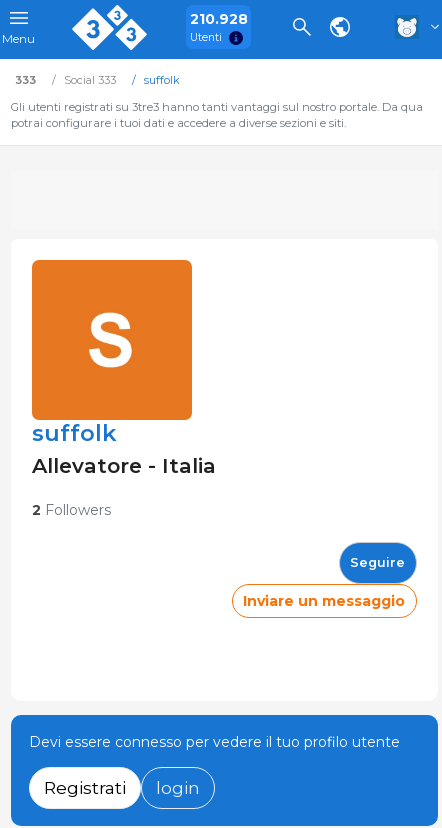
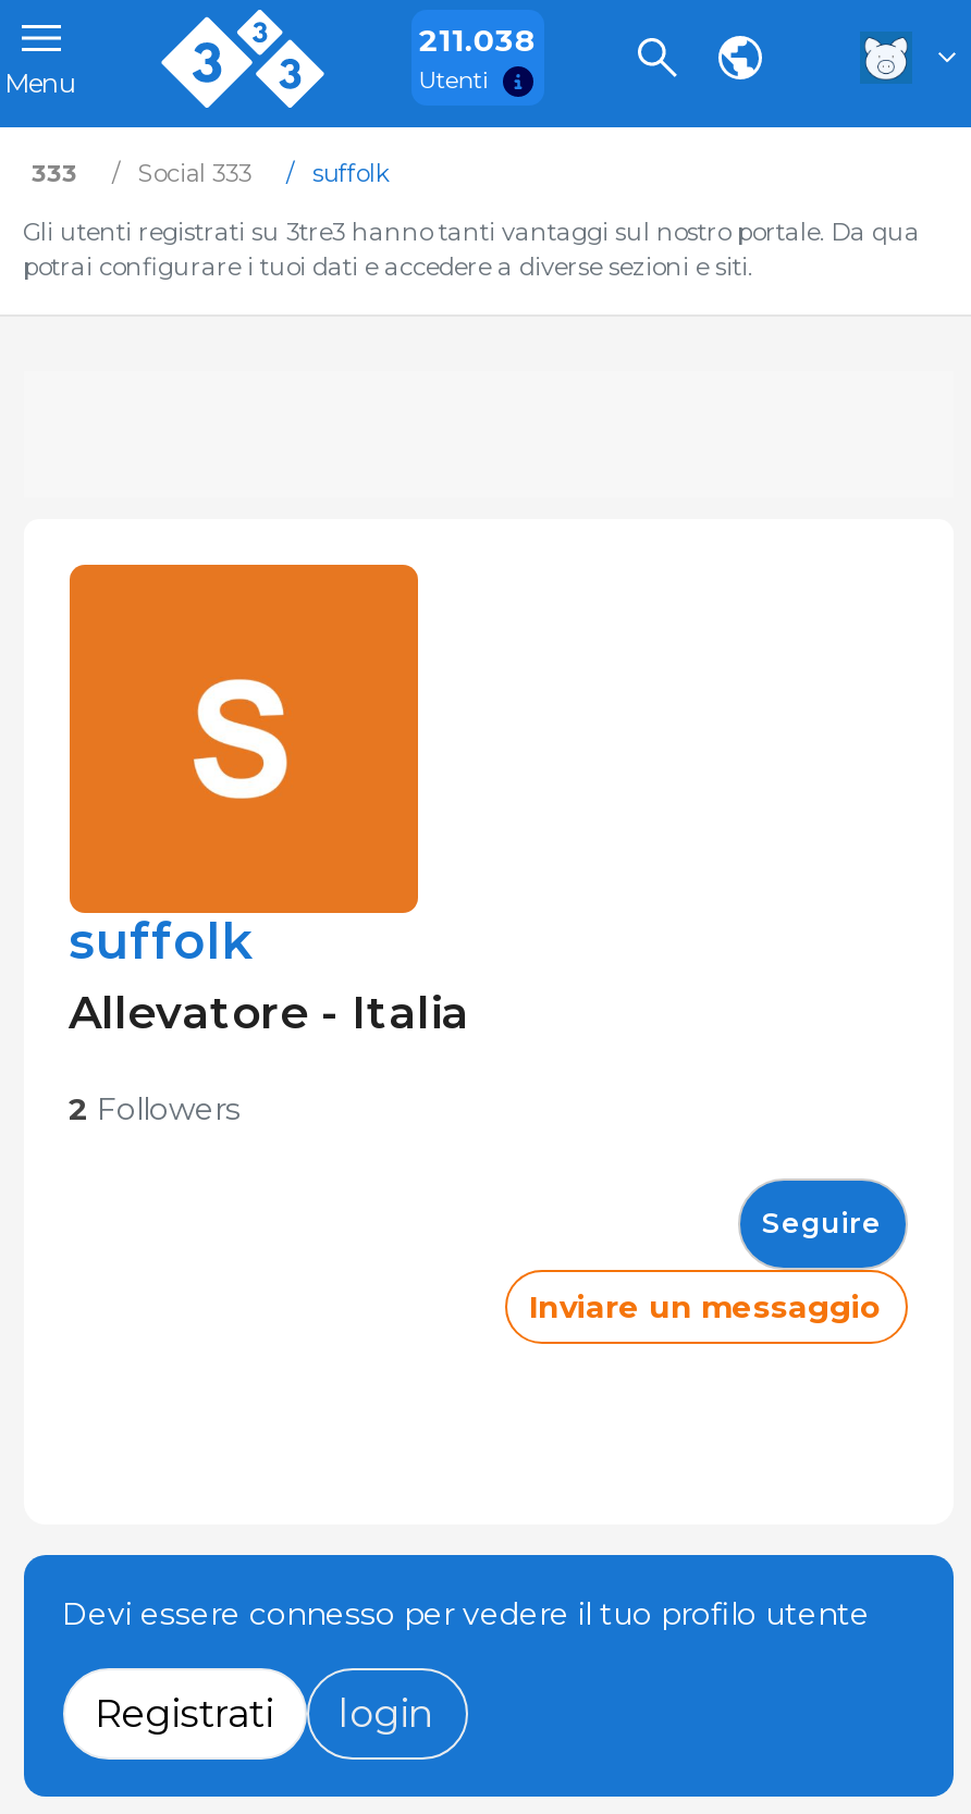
- 210.928
+ 211.038
